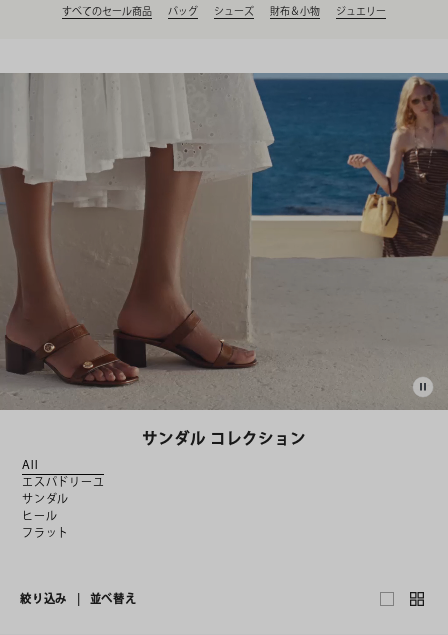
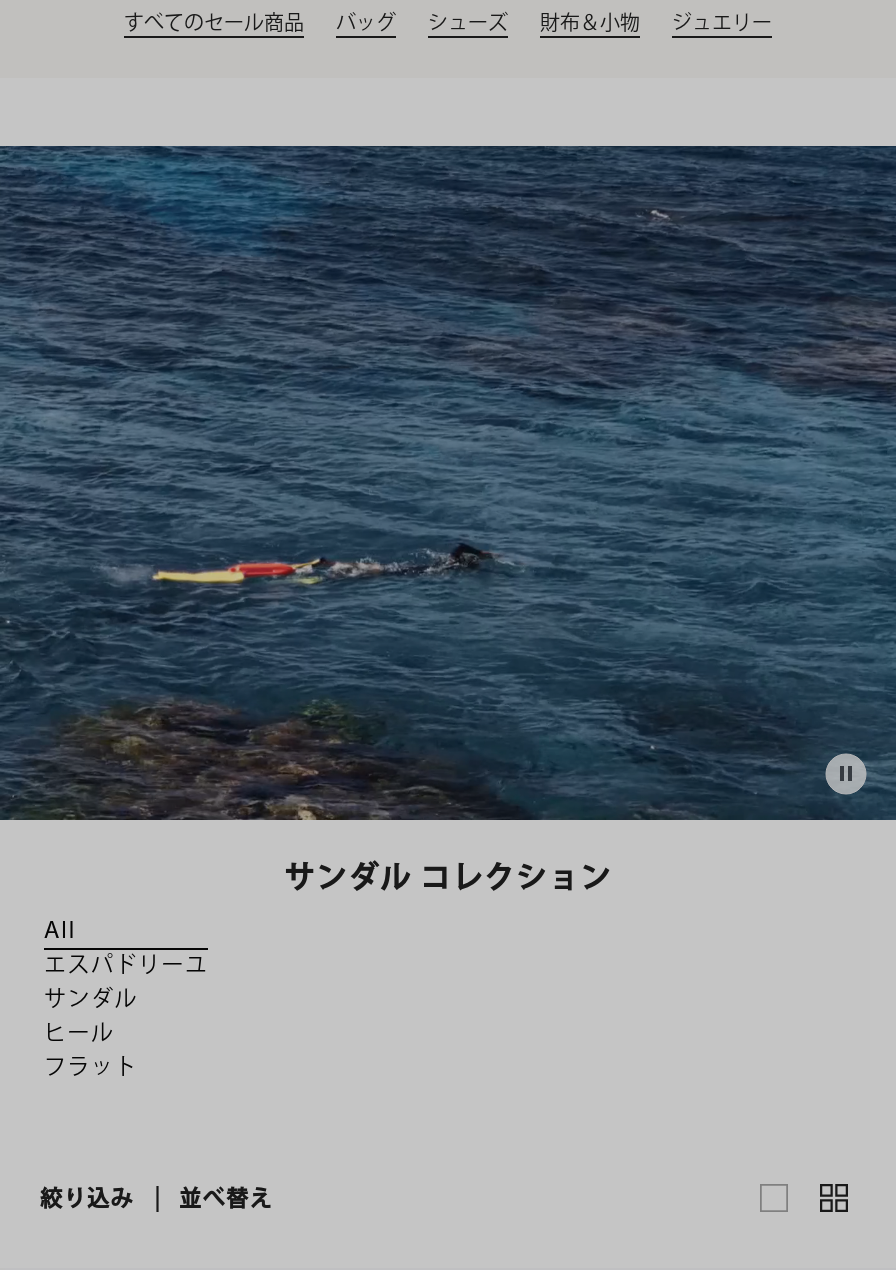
- [image]
+ [image]
